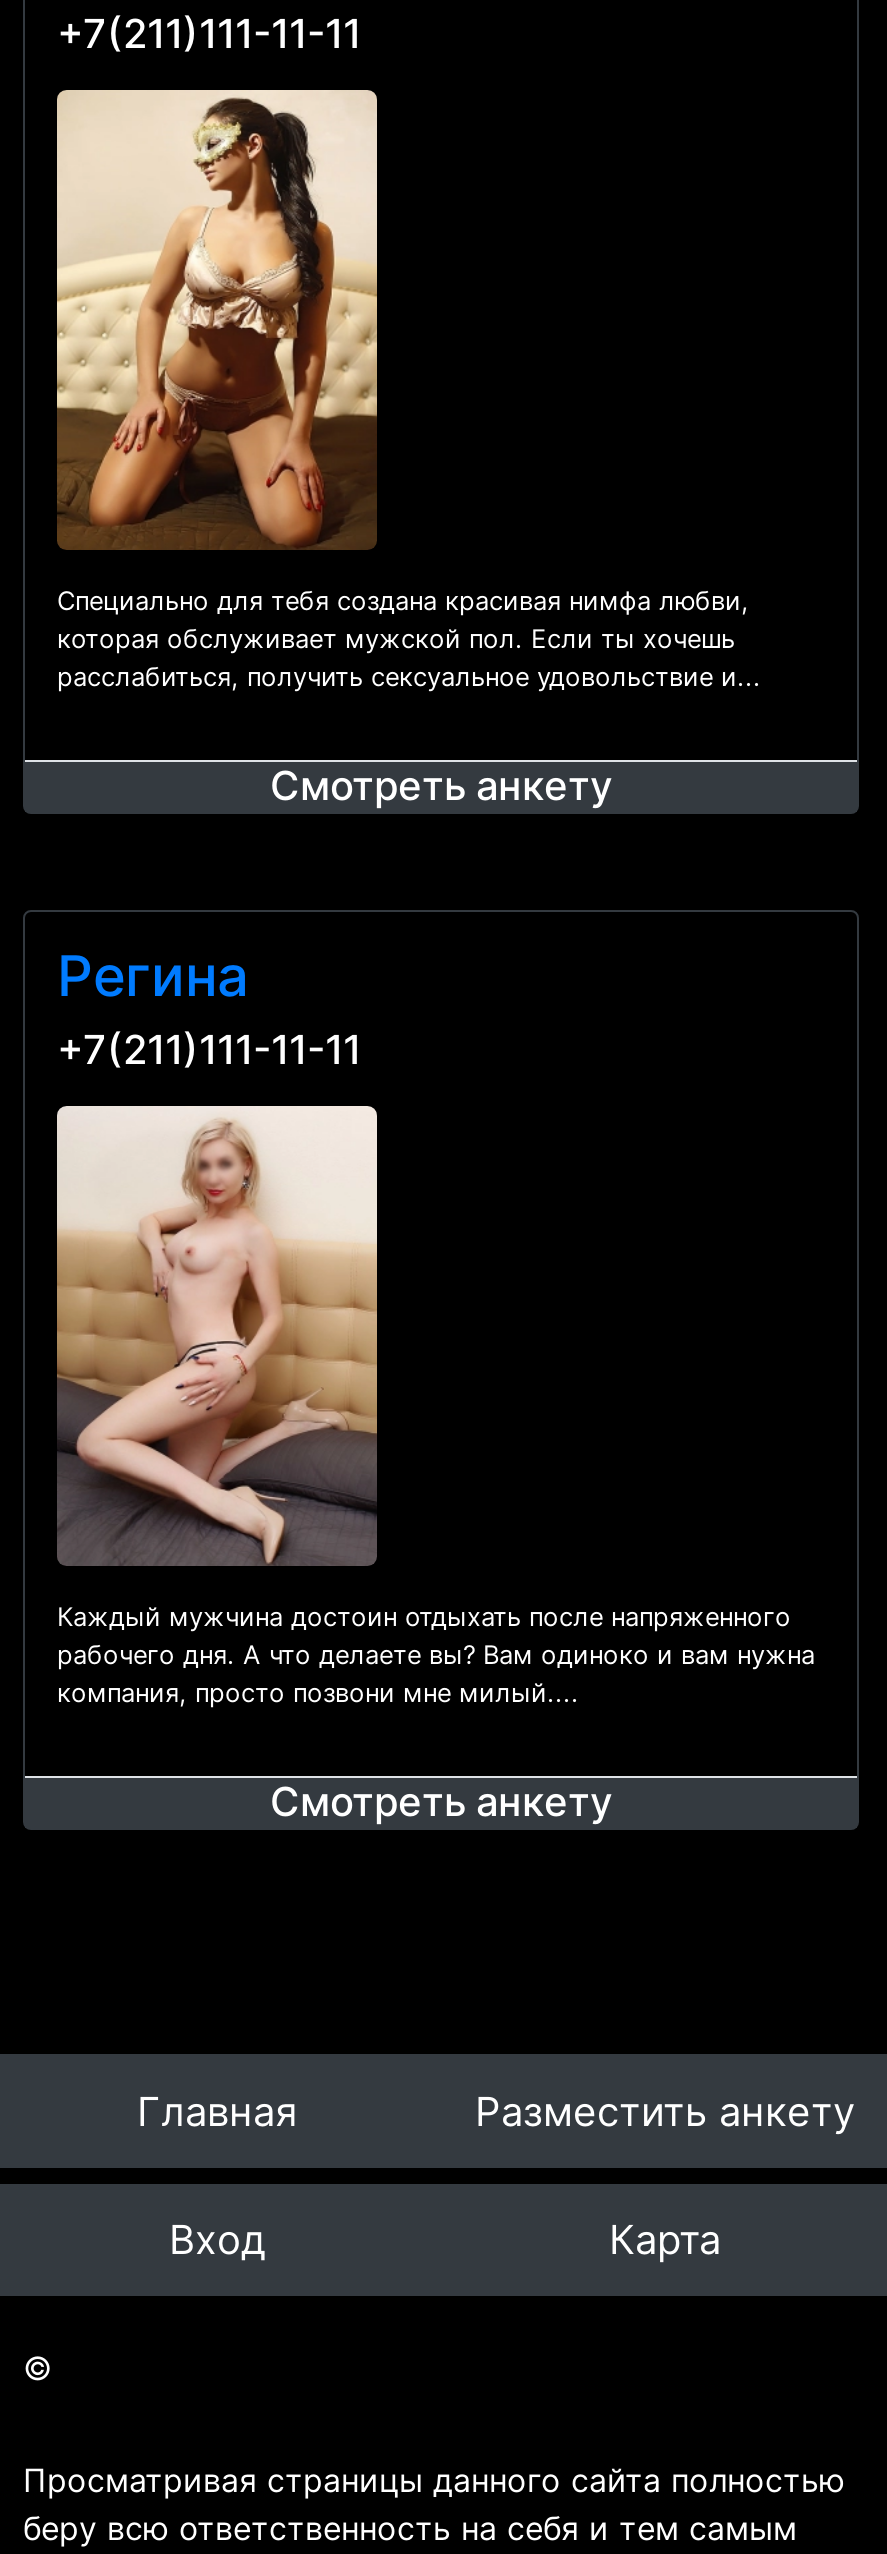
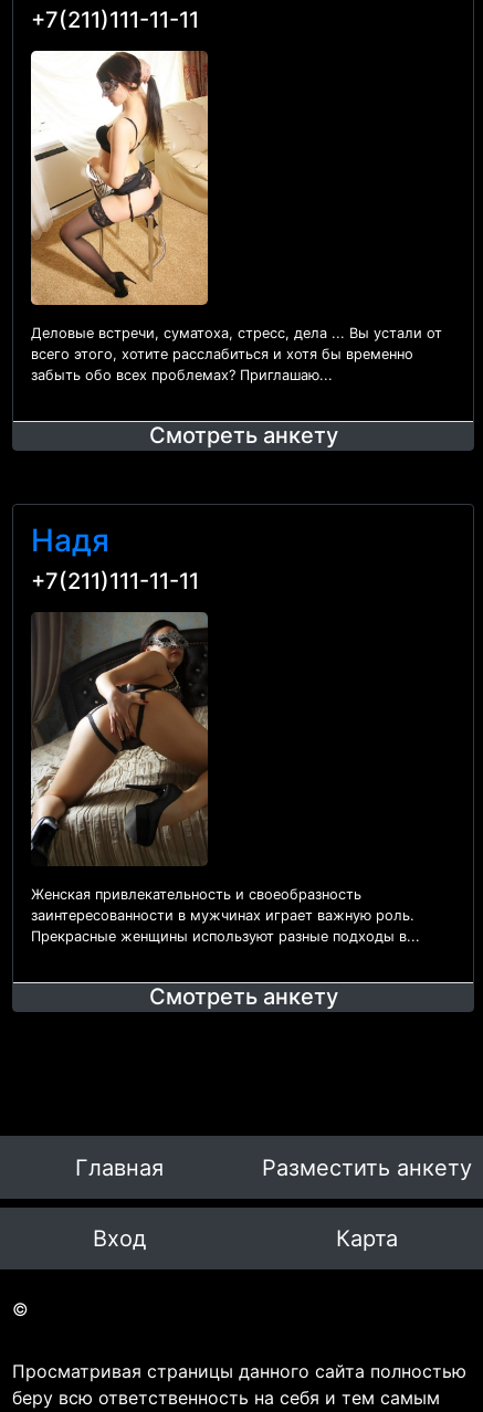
- [image]
- Специально для тебя создана красивая нимфа любви,
- которая обслуживает мужской пол. Если ты хочешь
- расслабиться, получить сексуальное удовольствие и...
+ [image]
+ Деловые встречи, суматоха, стресс, дела ... Вы устали от
+ всего этого, хотите расслабиться и хотя бы временно
+ забыть обо всех проблемах? Приглашаю...

- Регина
+ Надя

- [image]
- Каждый мужчина достоин отдыхать после напряженного
- рабочего дня. А что делаете вы? Вам одиноко и вам нужна
- компания, просто позвони мне милый....
+ [image]
+ Женская привлекательность и своеобразность
+ заинтересованности в мужчинах играет важную роль.
+ Прекрасные женщины используют разные подходы в...
